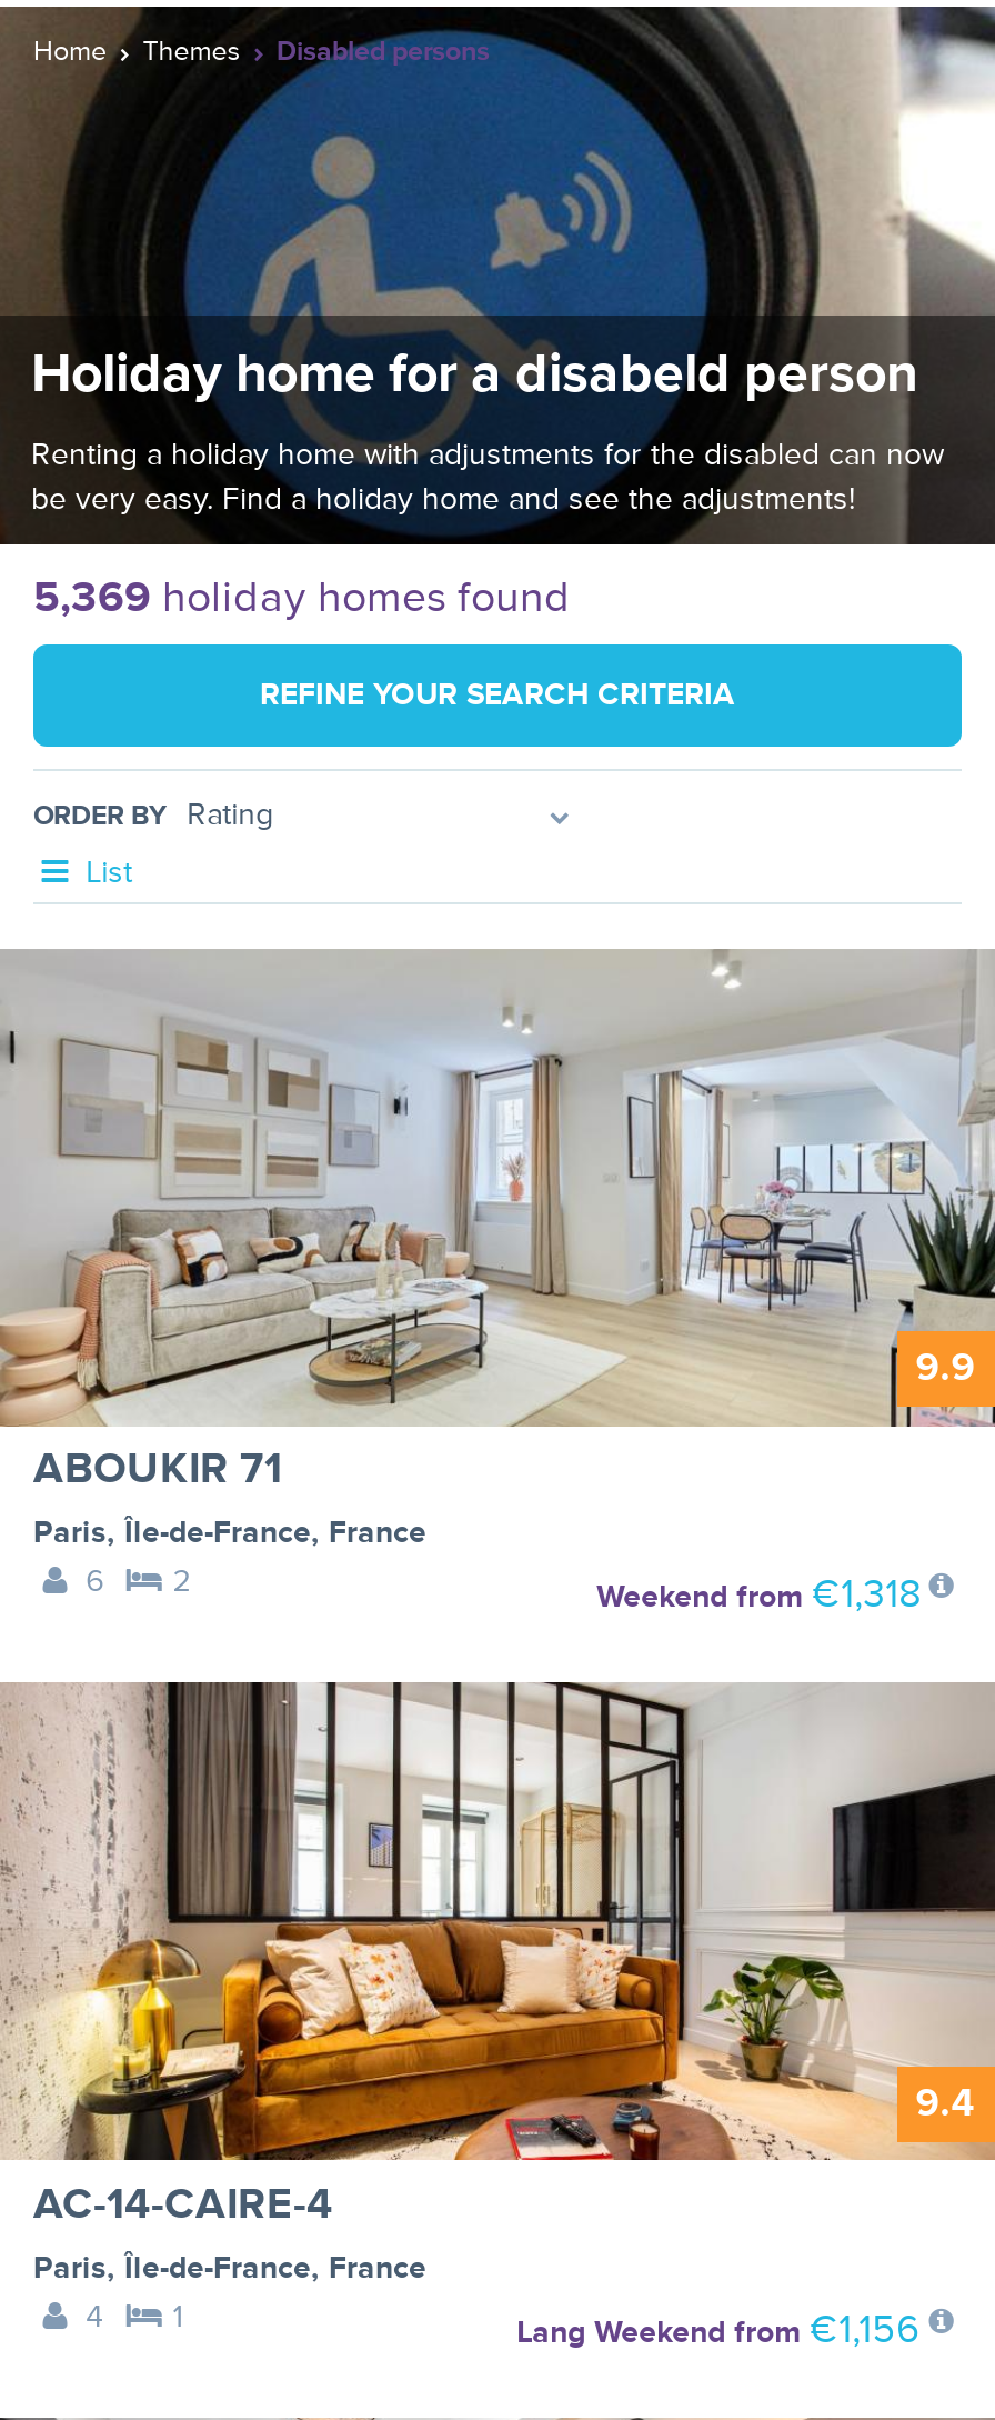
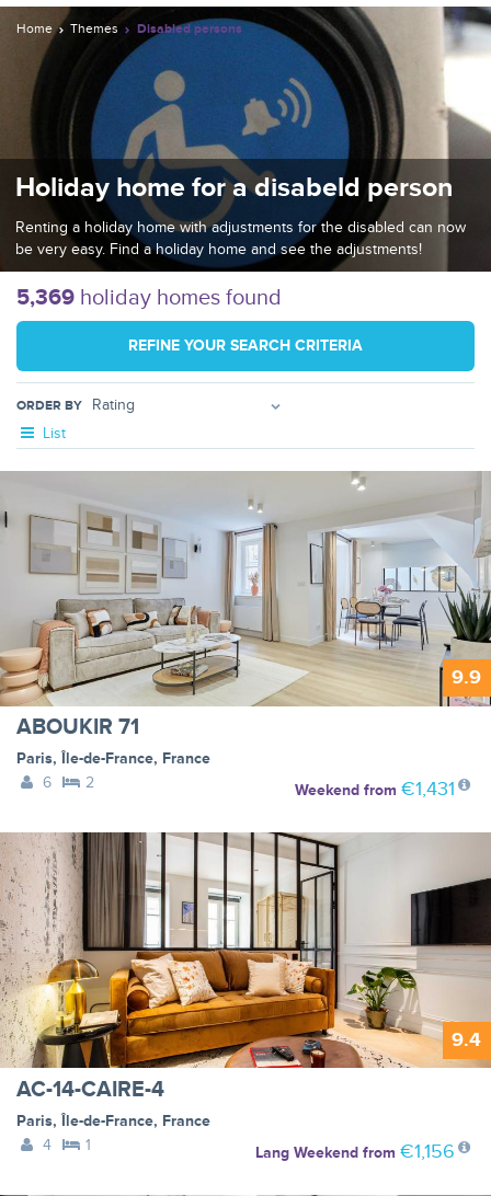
- Weekend from €1,318
+ Weekend from €1,431
